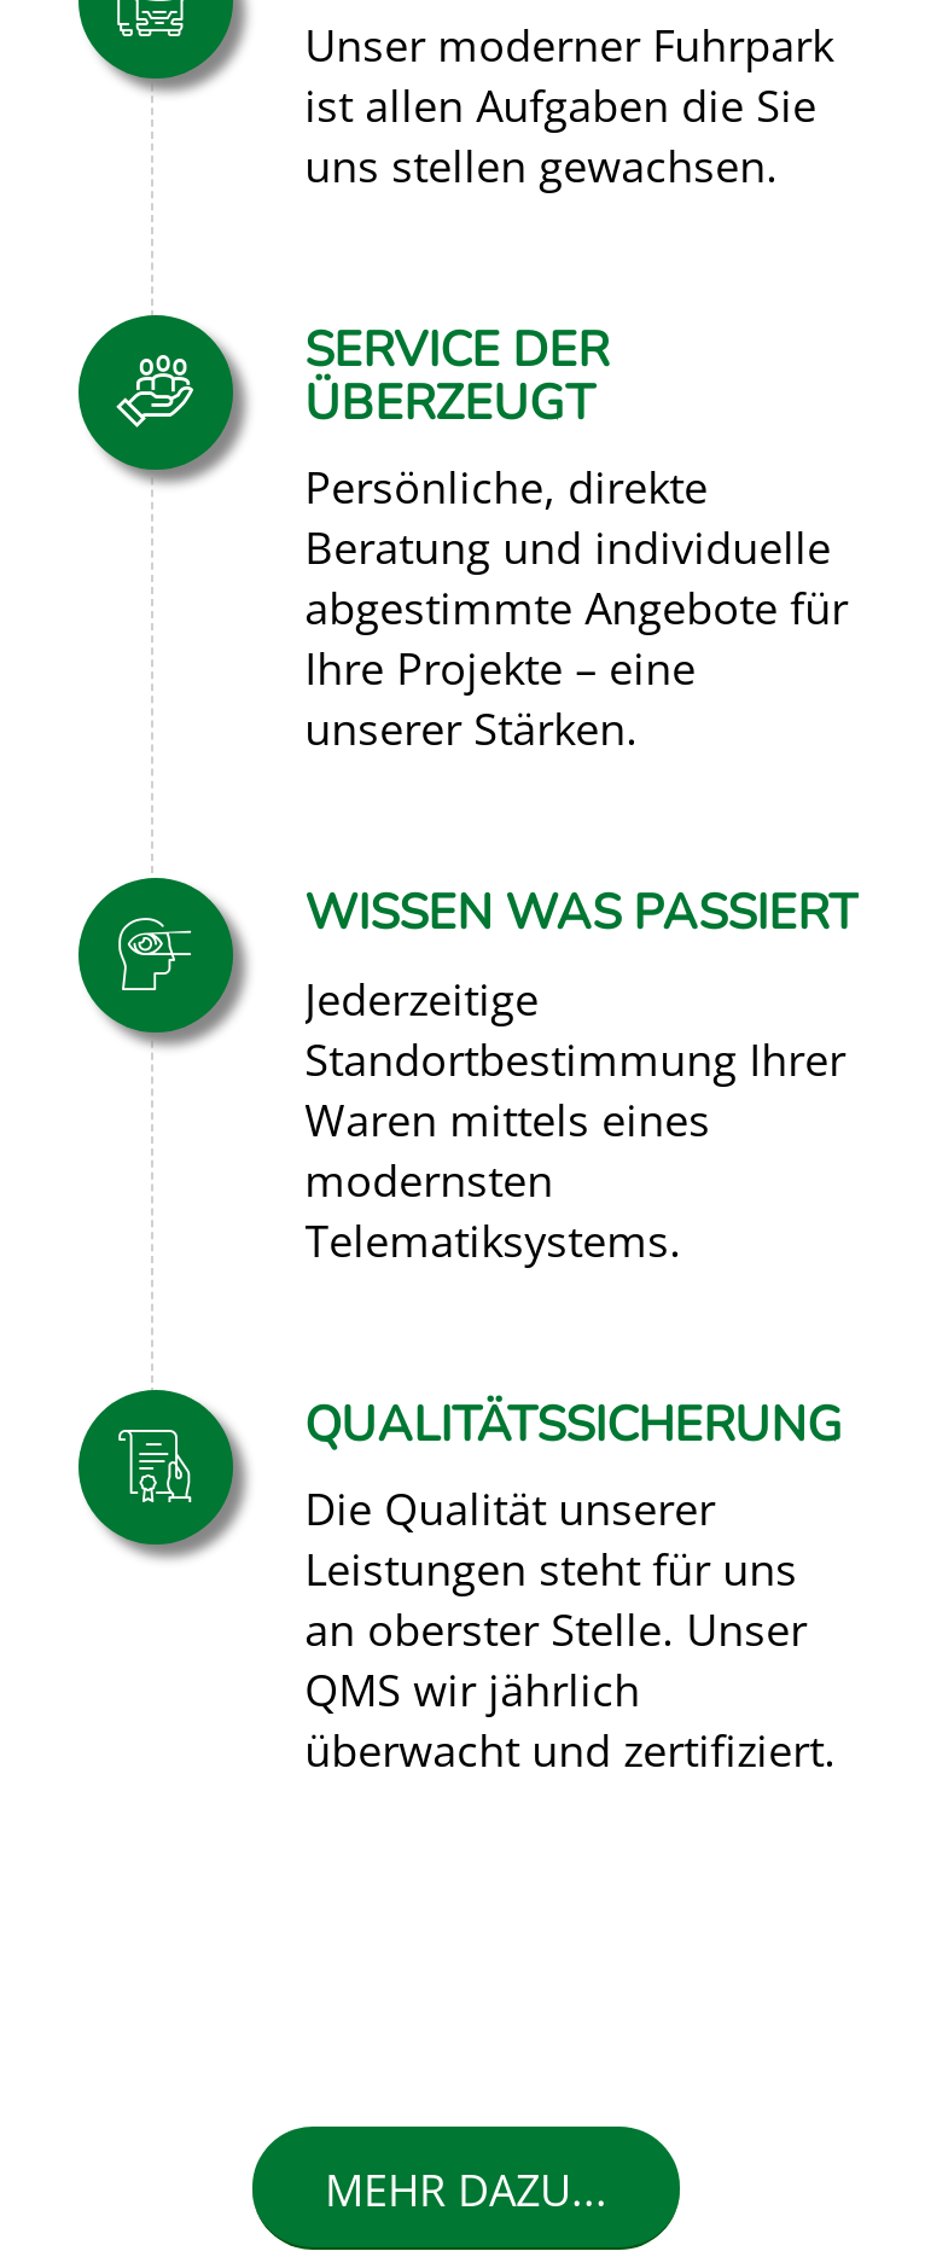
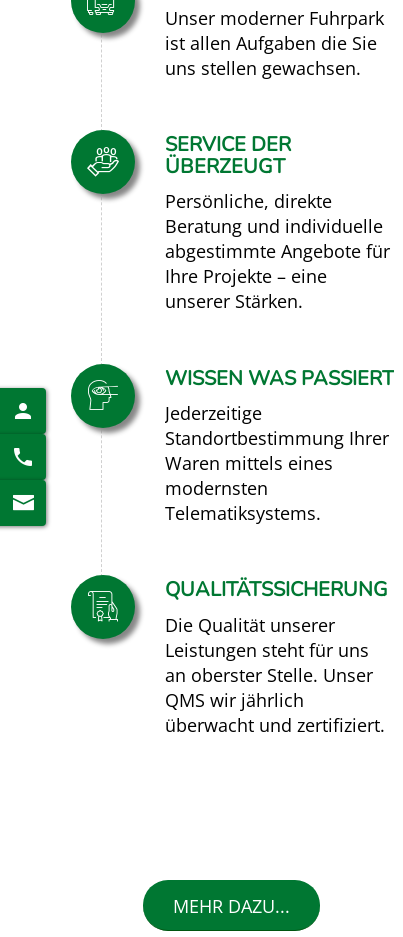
+ [image]
